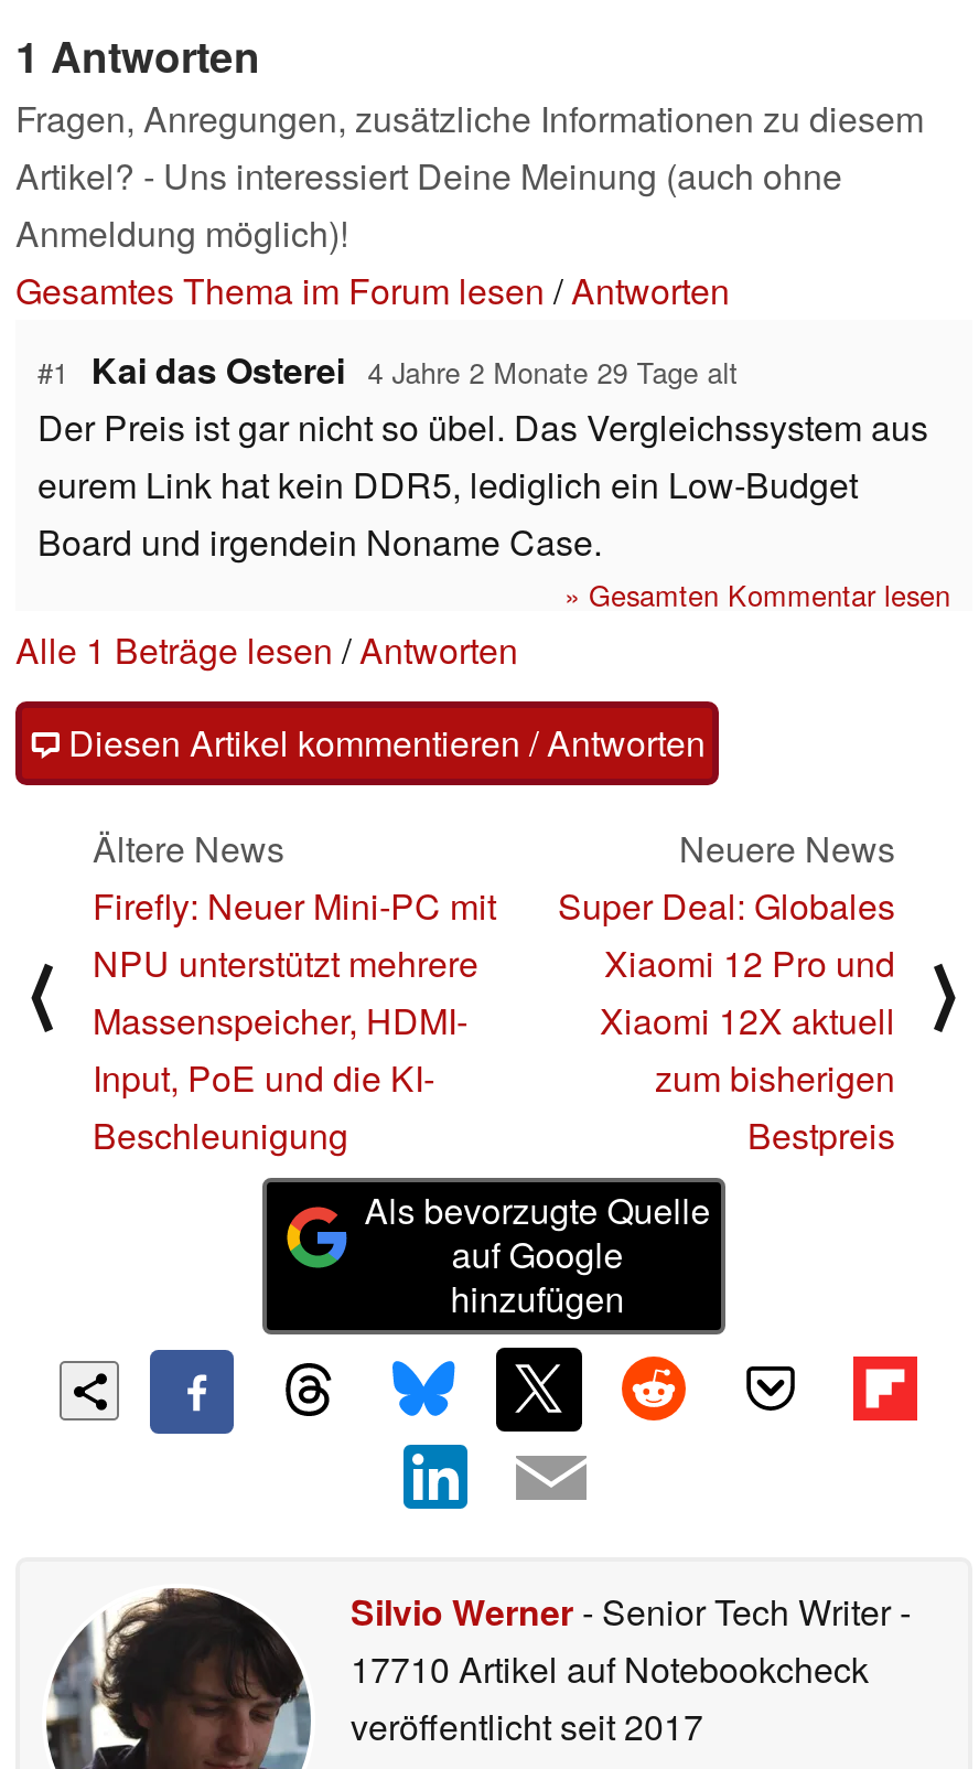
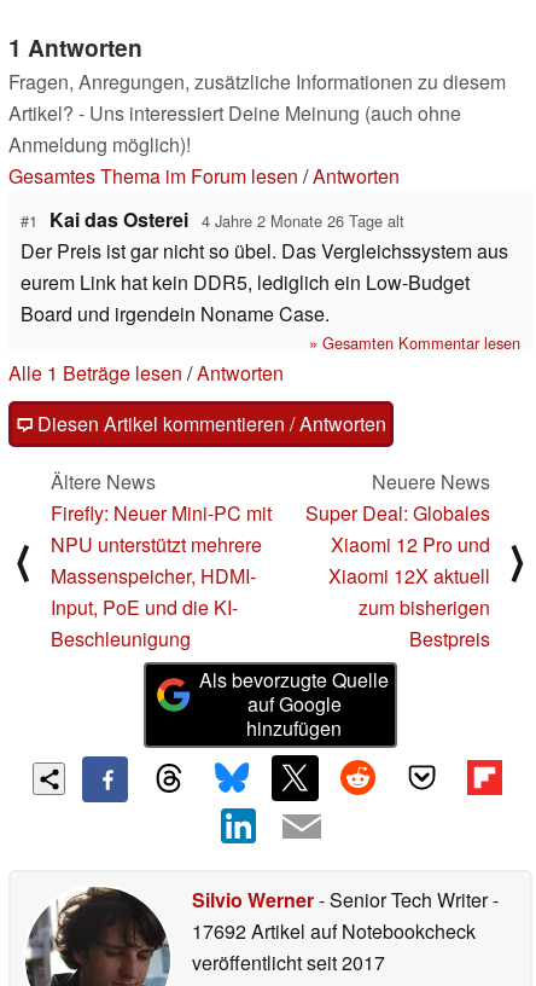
- #1 Kai das Osterei 4 Jahre 2 Monate 29 Tage alt
+ #1 Kai das Osterei 4 Jahre 2 Monate 26 Tage alt

- 17710 Artikel auf Notebookcheck
+ 17692 Artikel auf Notebookcheck
